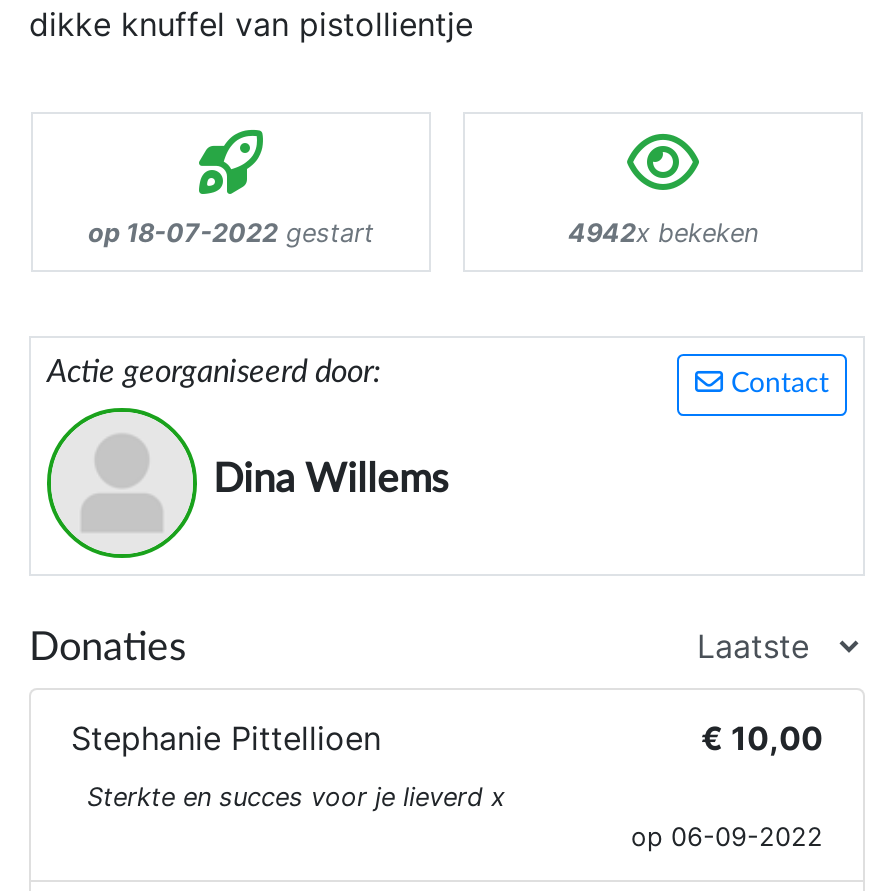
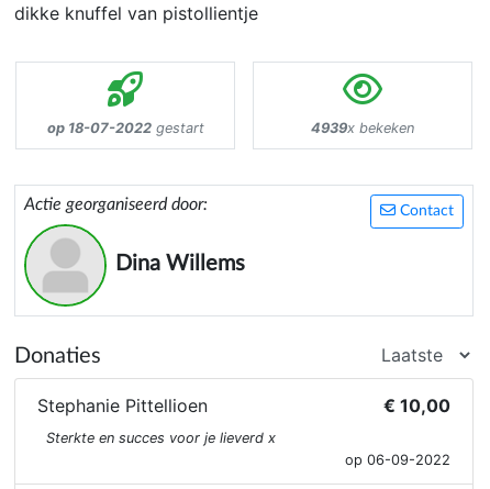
- 4942x bekeken
+ 4939x bekeken
